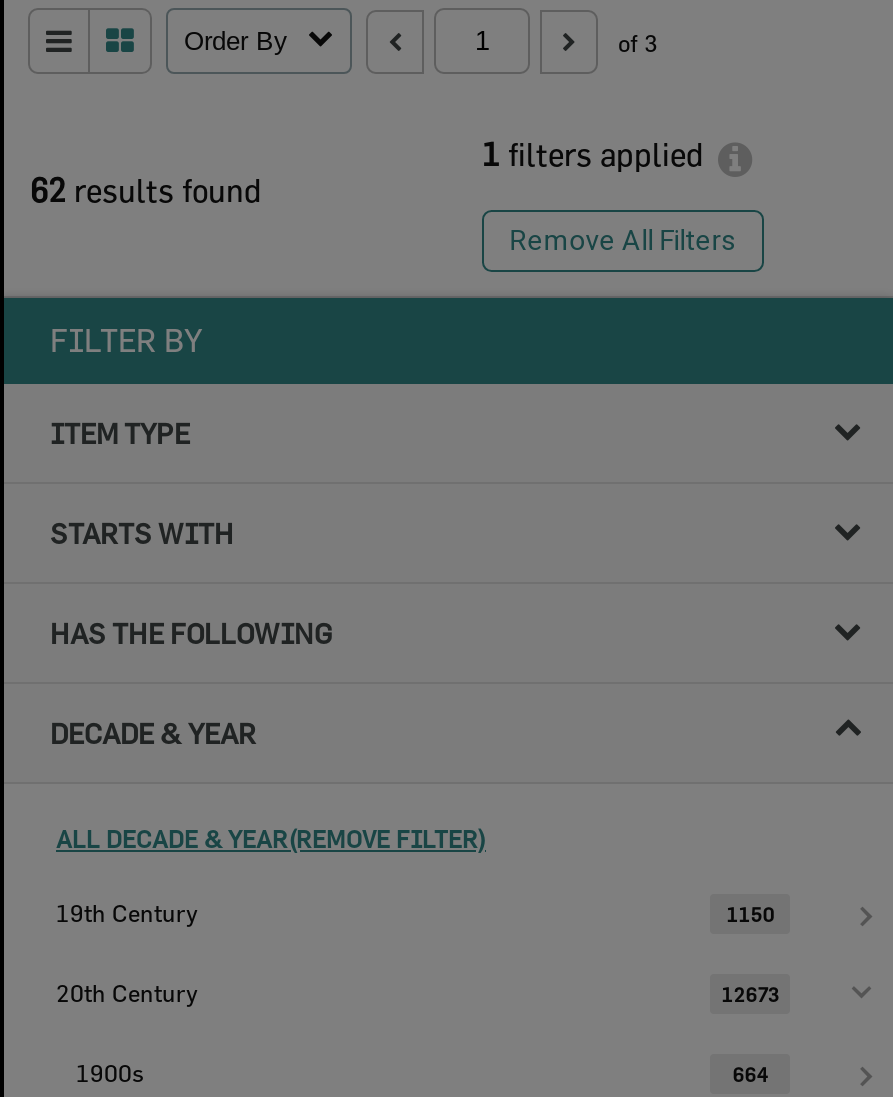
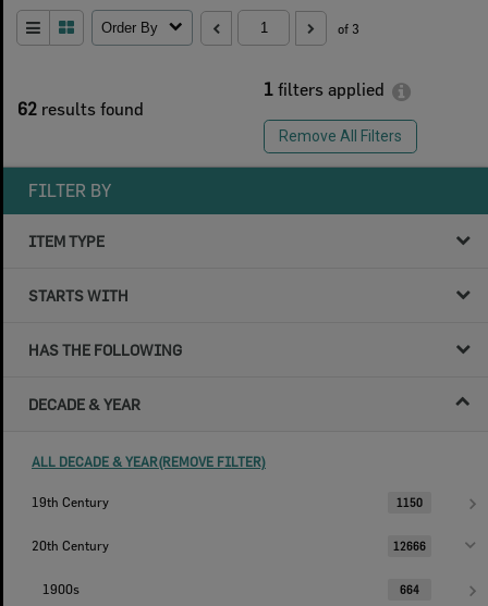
- 12673
+ 12666
